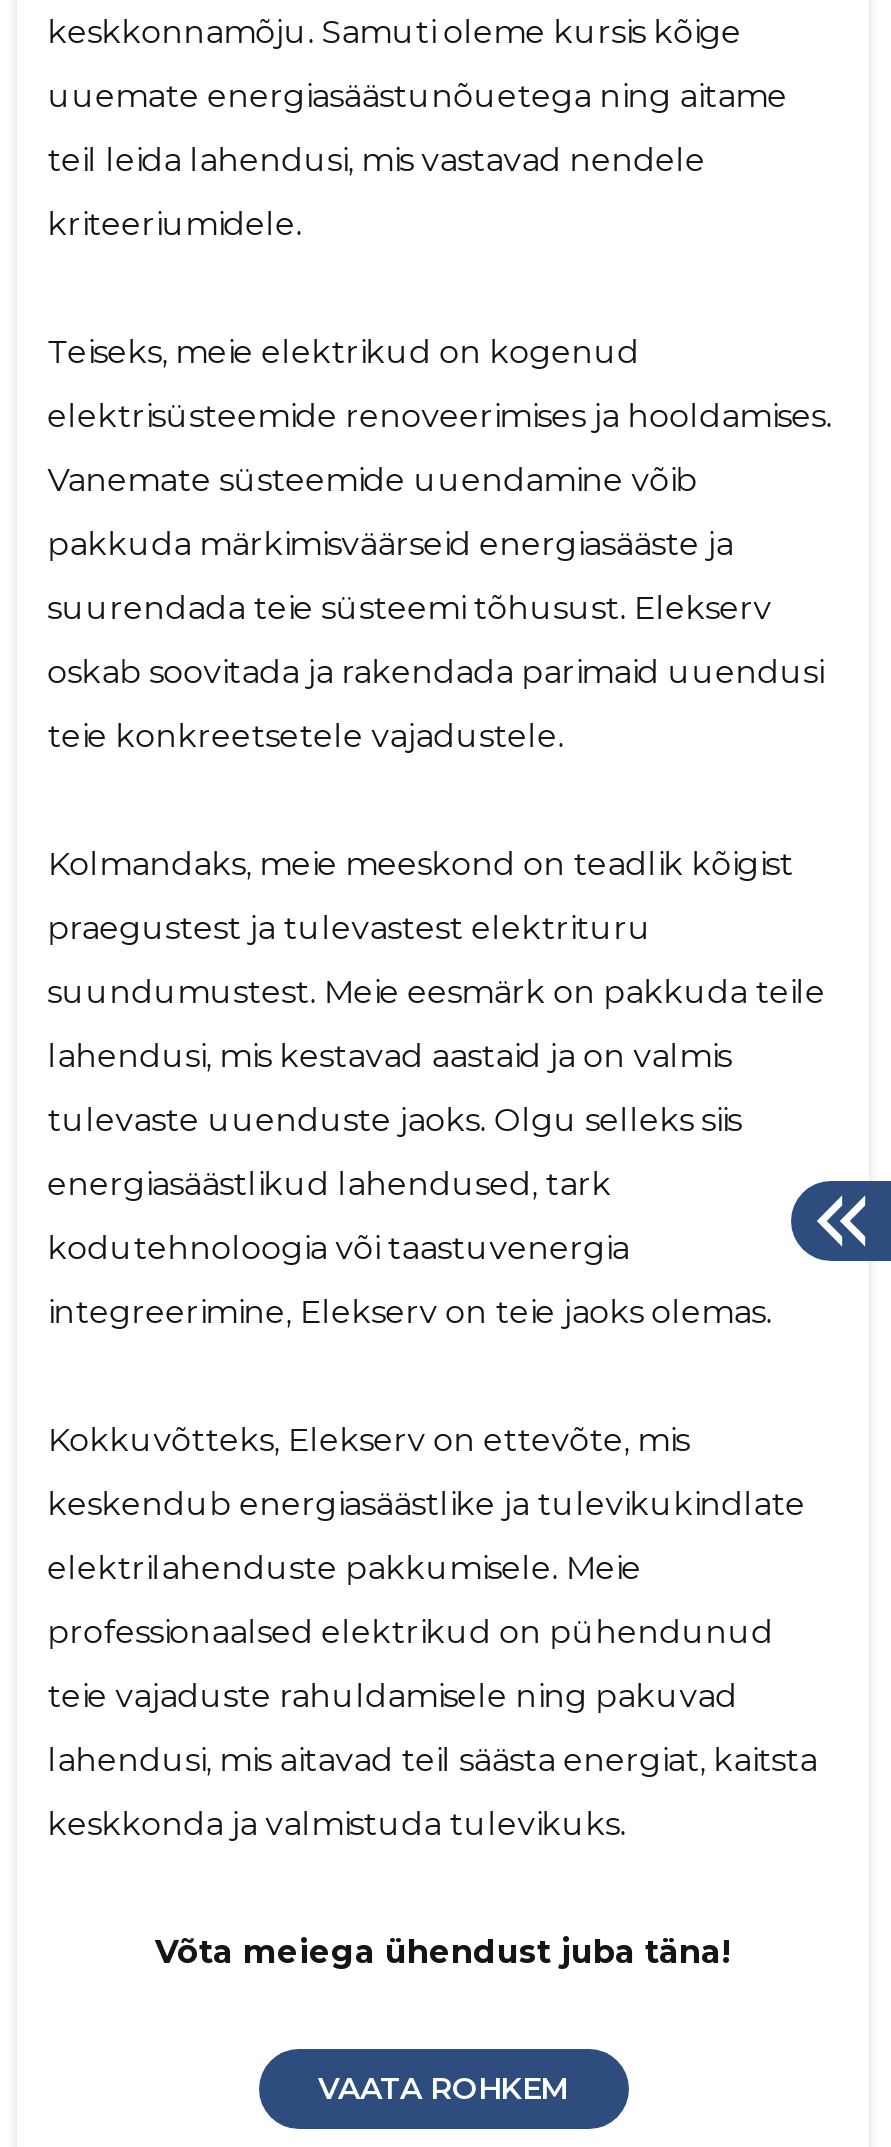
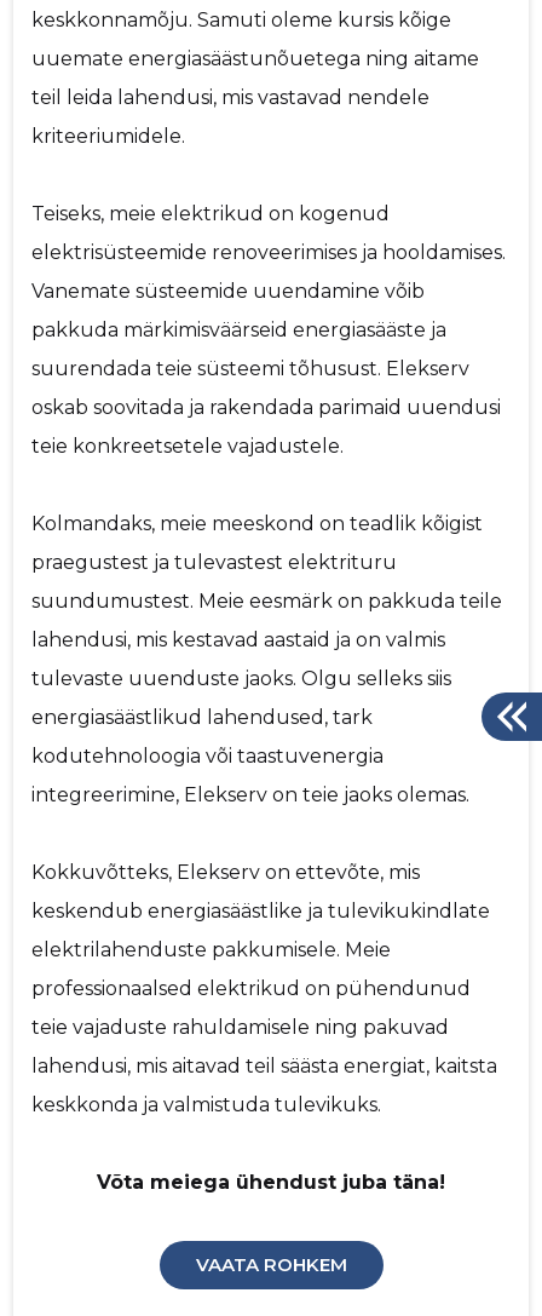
- [image]
+ [image]
